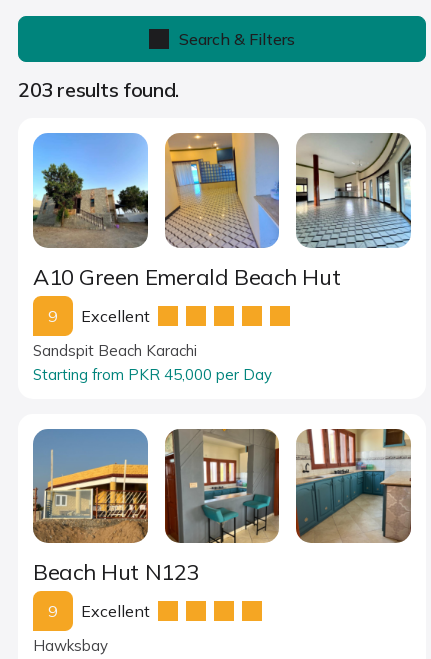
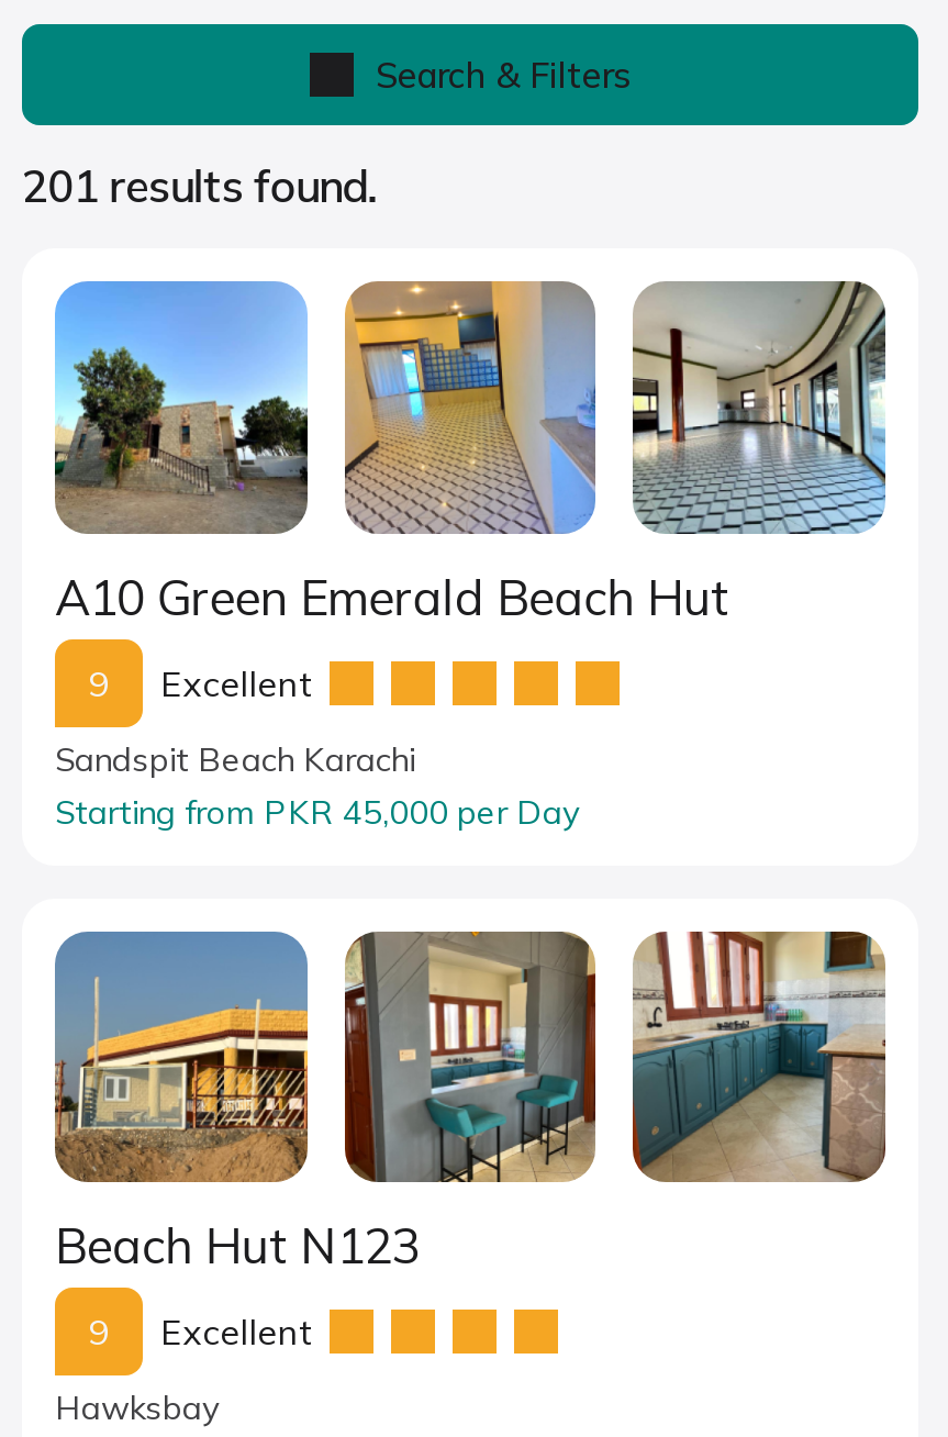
- 203 results found.
+ 201 results found.
